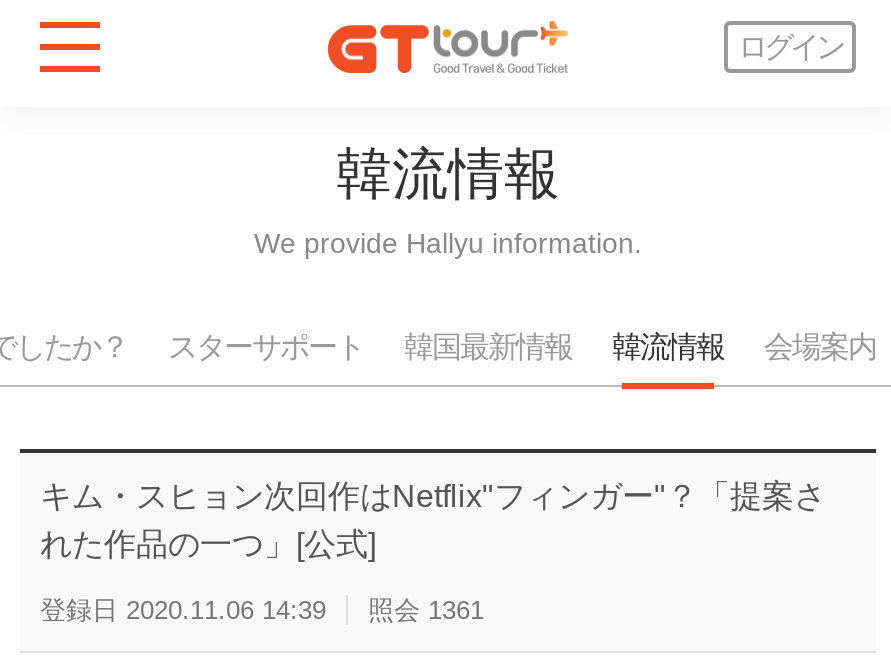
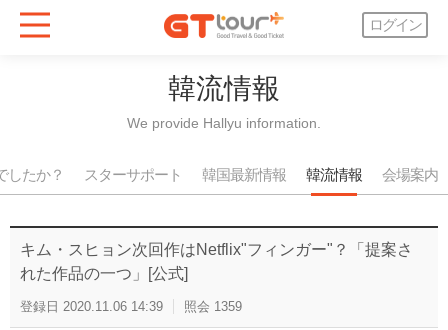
- 登録日2020.11.06 14:39 照会1361
+ 登録日2020.11.06 14:39 照会1359
